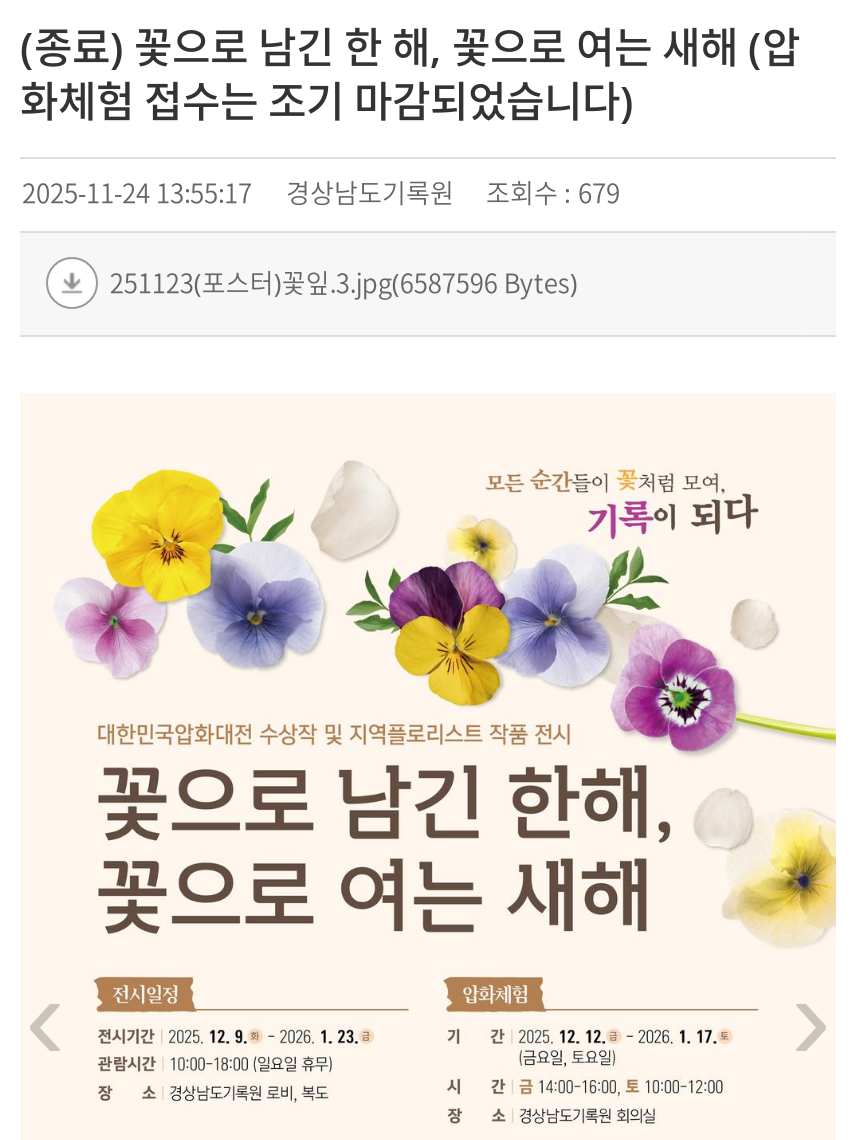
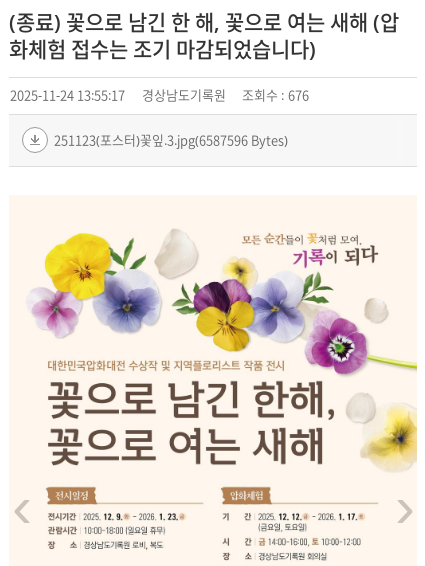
- 2025-11-24 13:55:17 경상남도기록원 조회수 : 679
+ 2025-11-24 13:55:17 경상남도기록원 조회수 : 676
